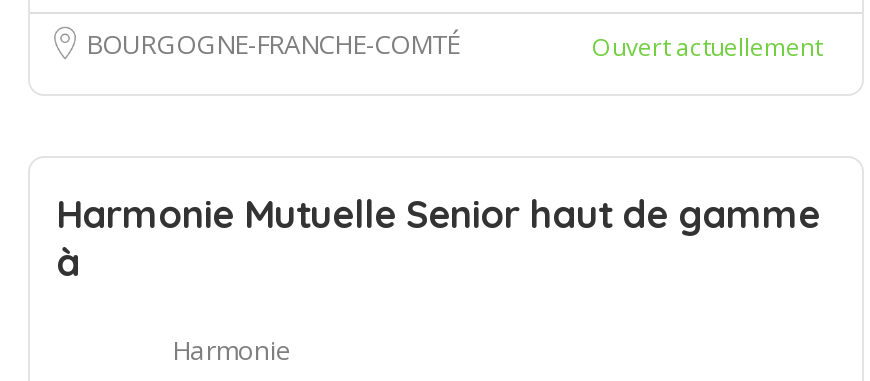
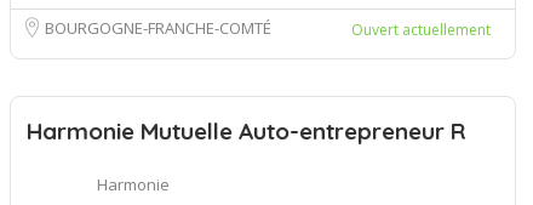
- Harmonie Mutuelle Senior haut de gamme
- à
+ Harmonie Mutuelle Auto-entrepreneur R
